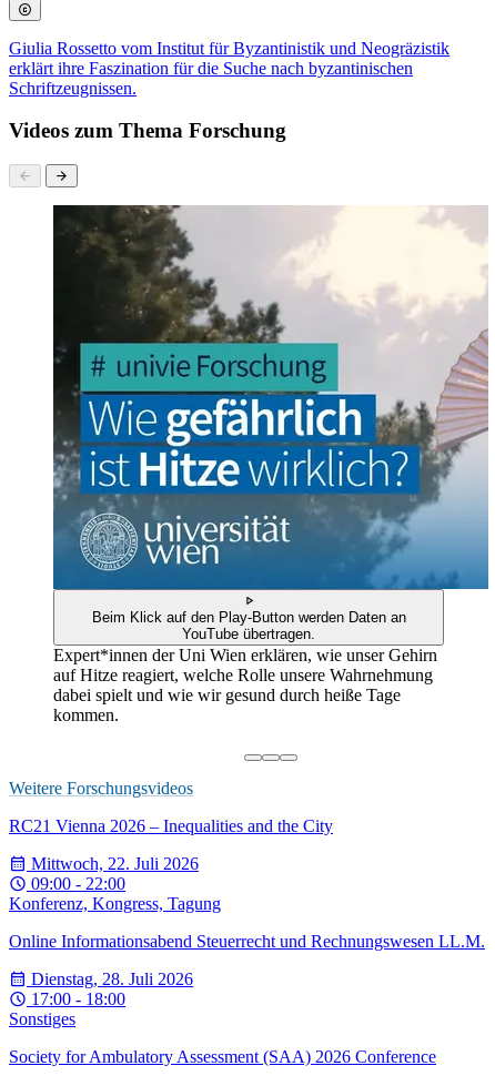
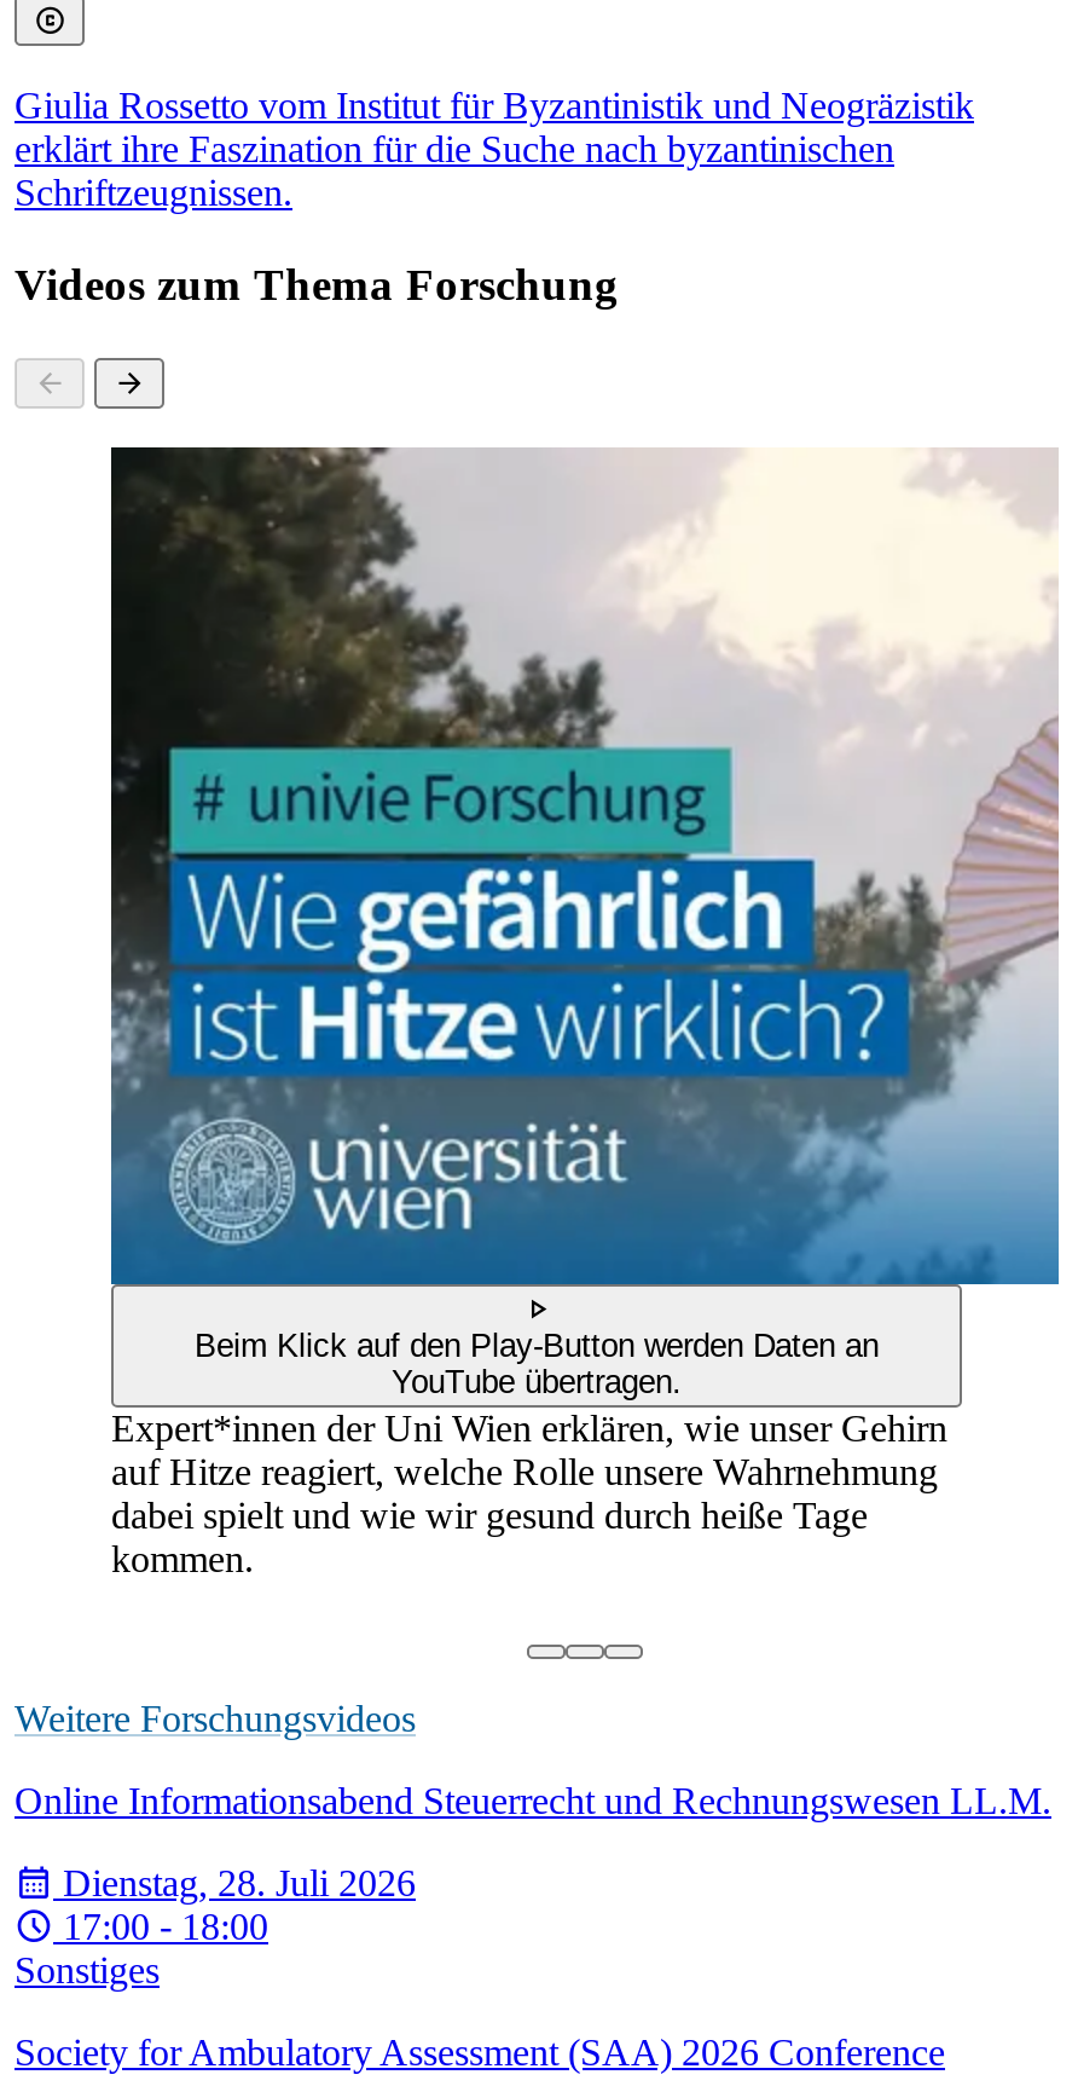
- RC21 Vienna 2026 – Inequalities and the City
- Mittwoch, 22. Juli 2026
- 09:00 - 22:00
- Konferenz, Kongress, Tagung
